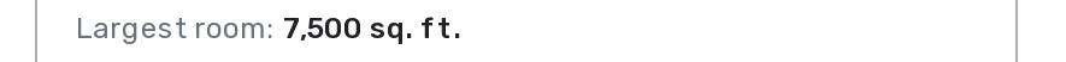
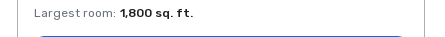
- Largest room: 7,500 sq. ft.
+ Largest room: 1,800 sq. ft.
